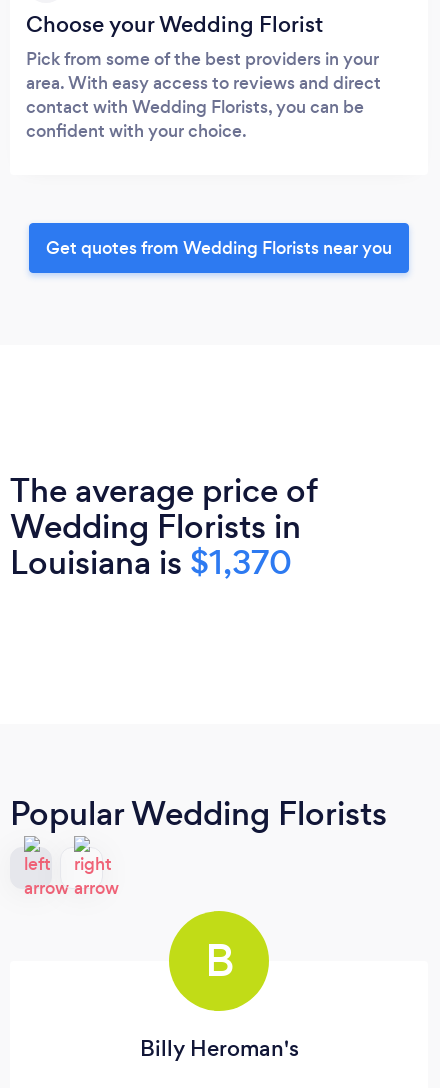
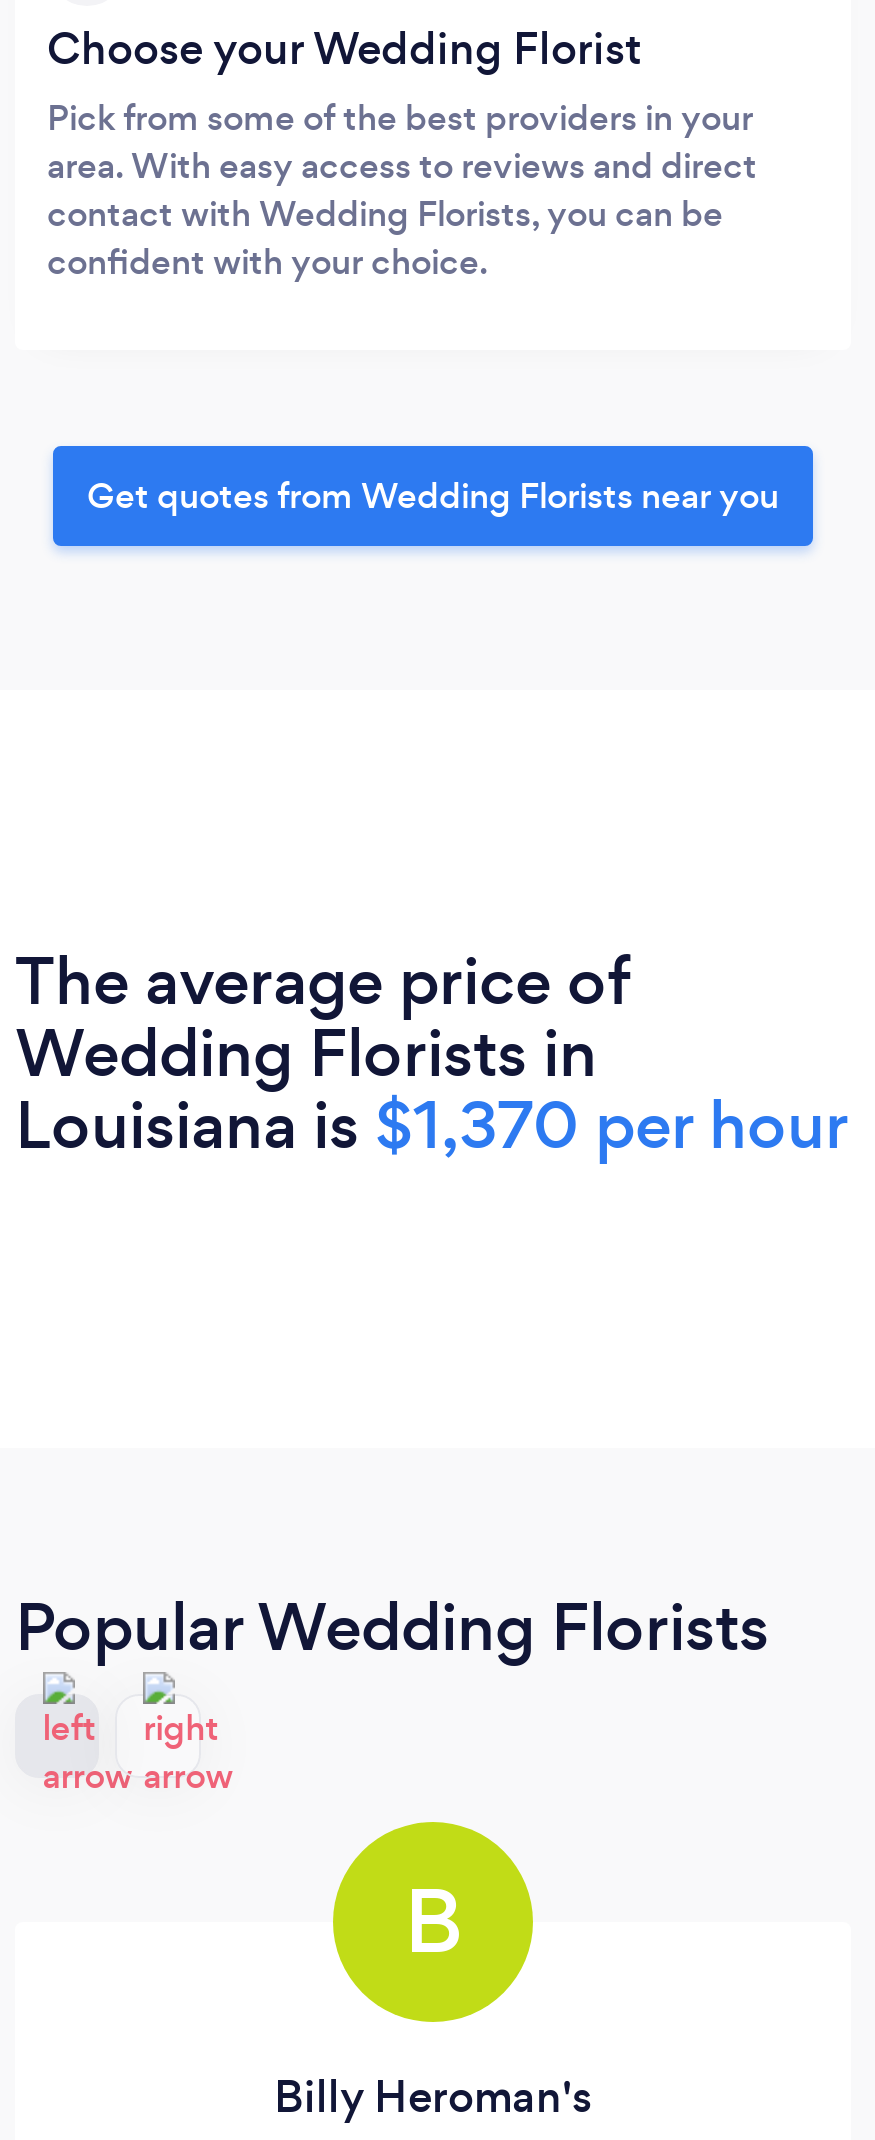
- Louisiana is $1,370
+ Louisiana is $1,370 per hour
